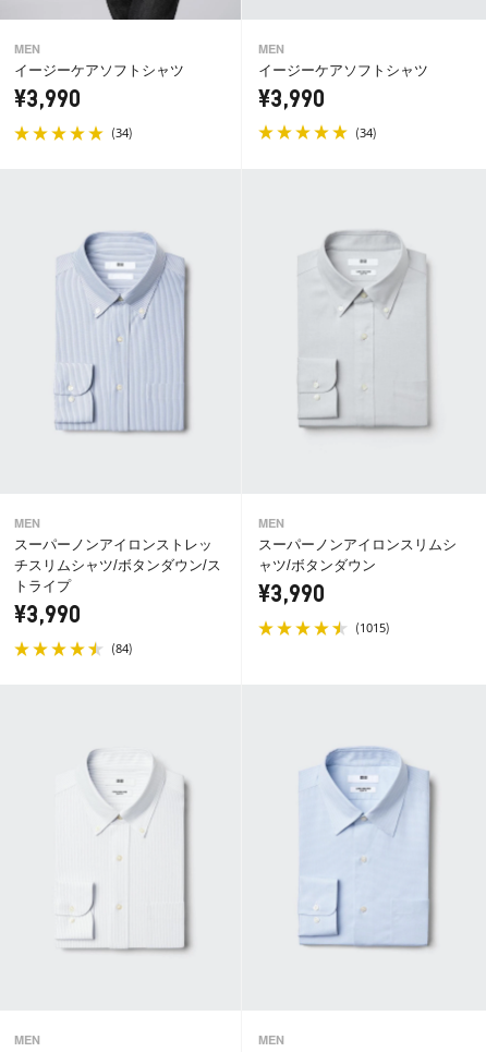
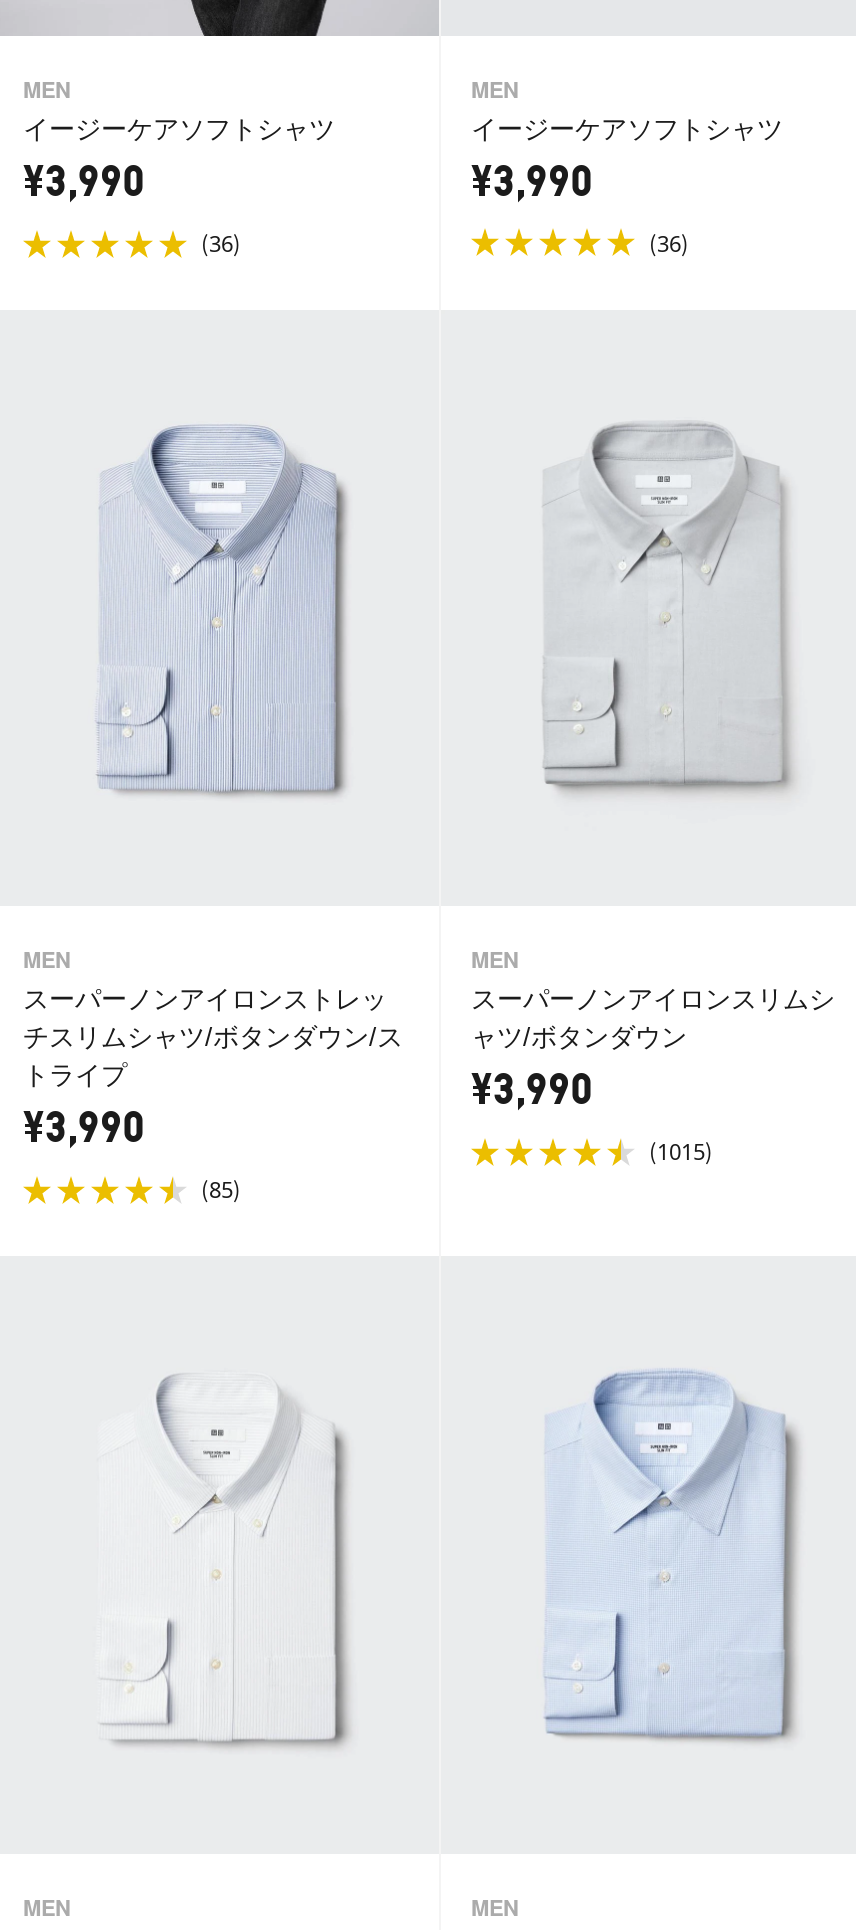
- (34)
+ (36)

- (34)
+ (36)

- (84)
+ (85)
